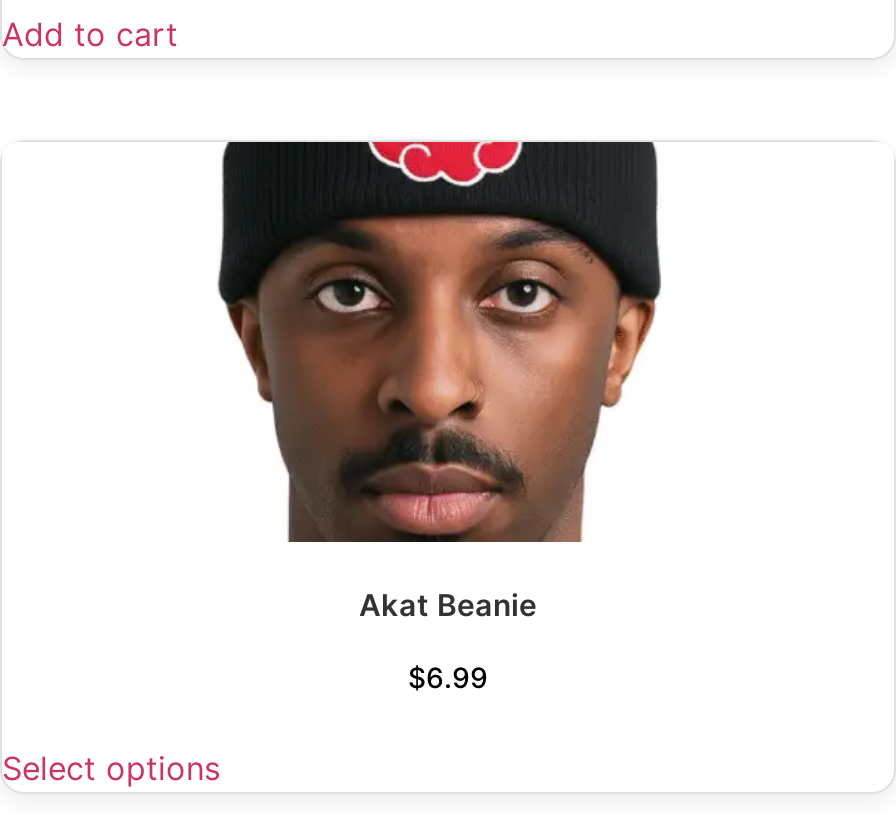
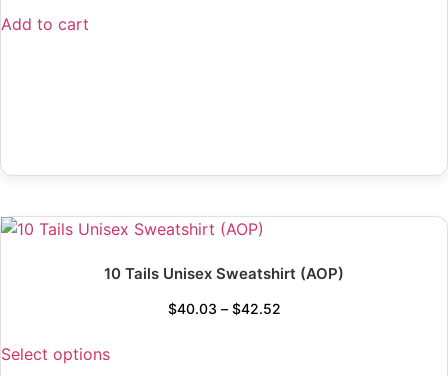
- [image]

- Akat Beanie
+ 10 Tails Unisex Sweatshirt (AOP)

- $6.99
+ $40.03 – $42.52
